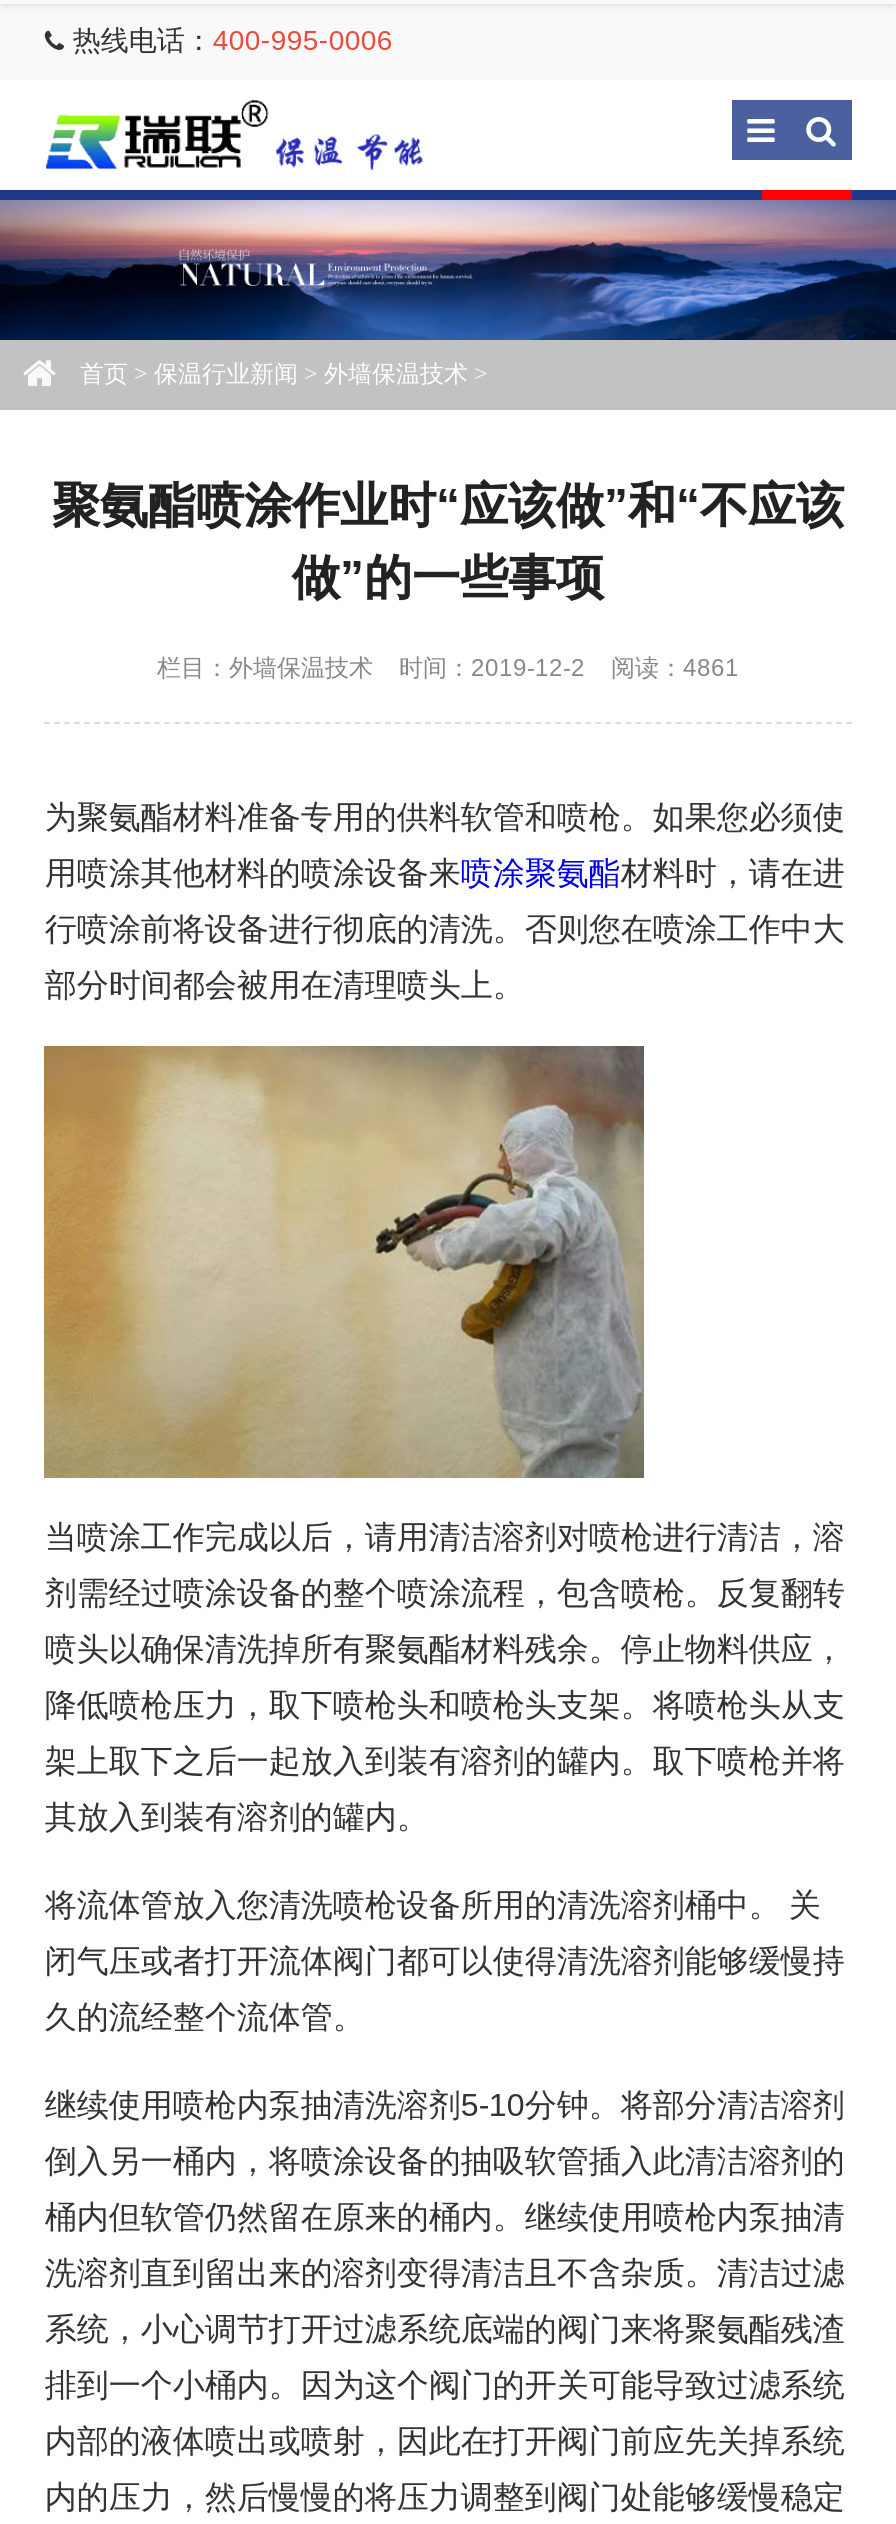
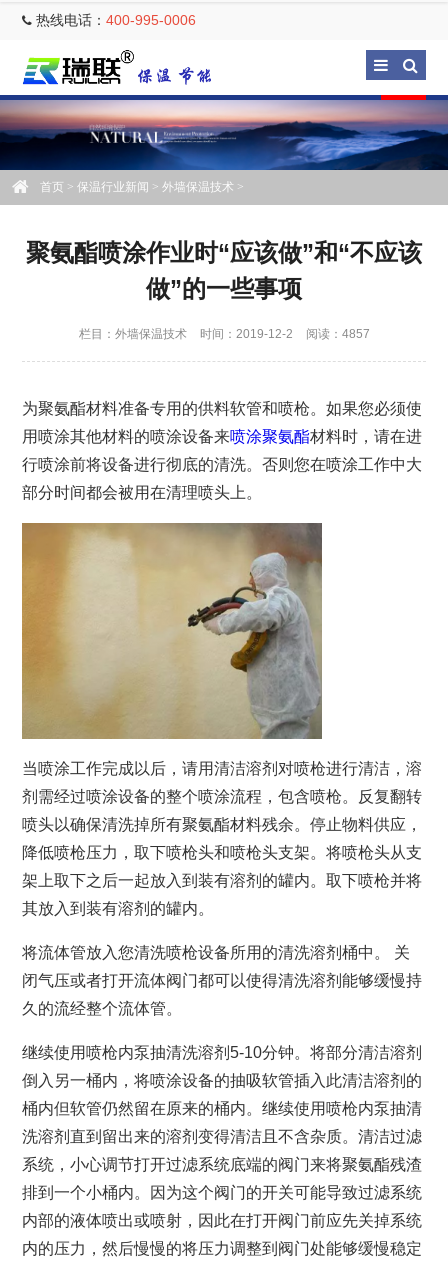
- 栏目：外墙保温技术 时间：2019-12-2 阅读：4861
+ 栏目：外墙保温技术 时间：2019-12-2 阅读：4857
